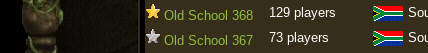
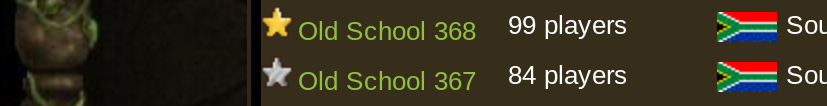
- Old School 368 129 players
+ Old School 368 99 players

- Old School 367 73 players
+ Old School 367 84 players
